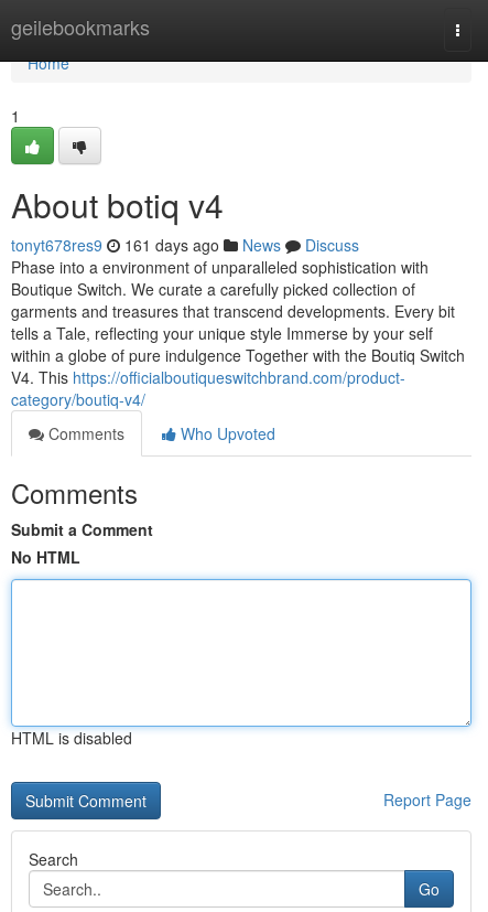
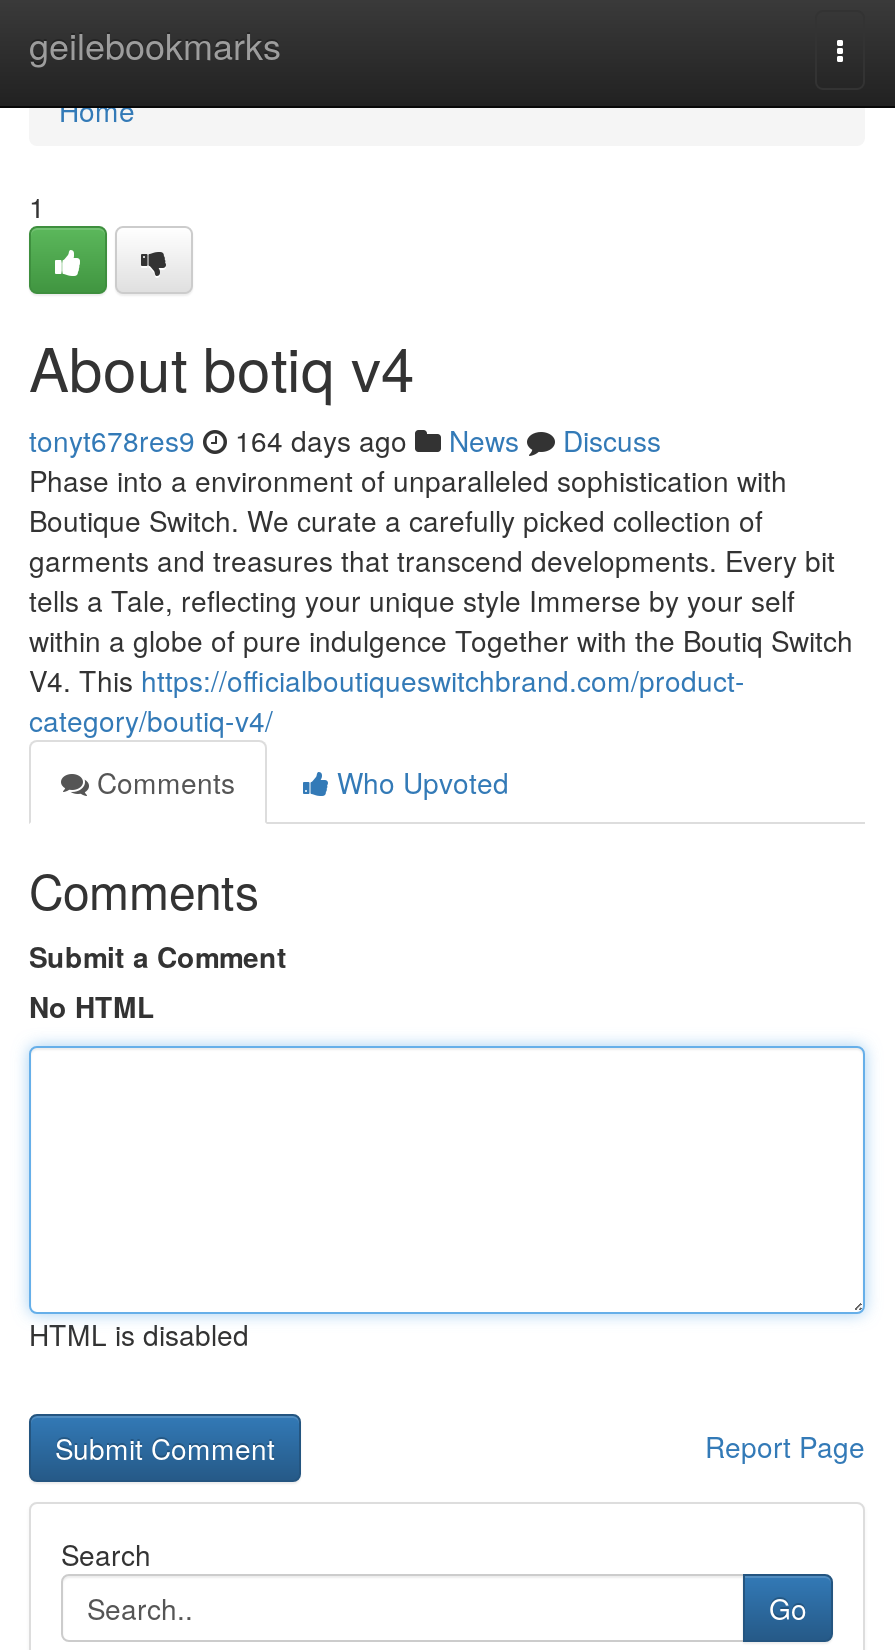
- tonyt678res9 161 days ago News Discuss
+ tonyt678res9 164 days ago News Discuss
